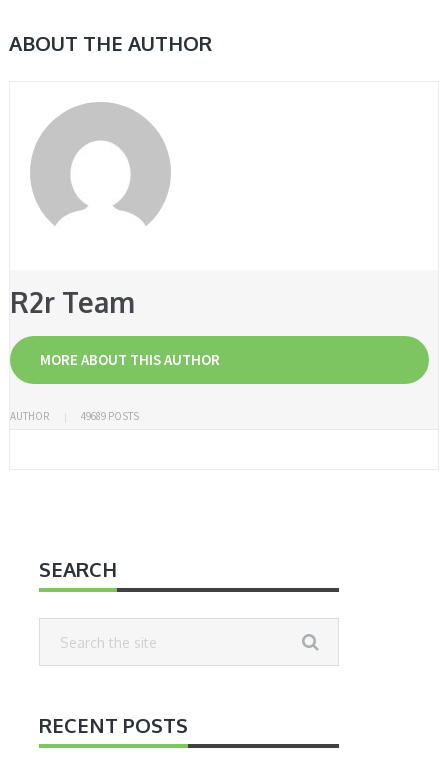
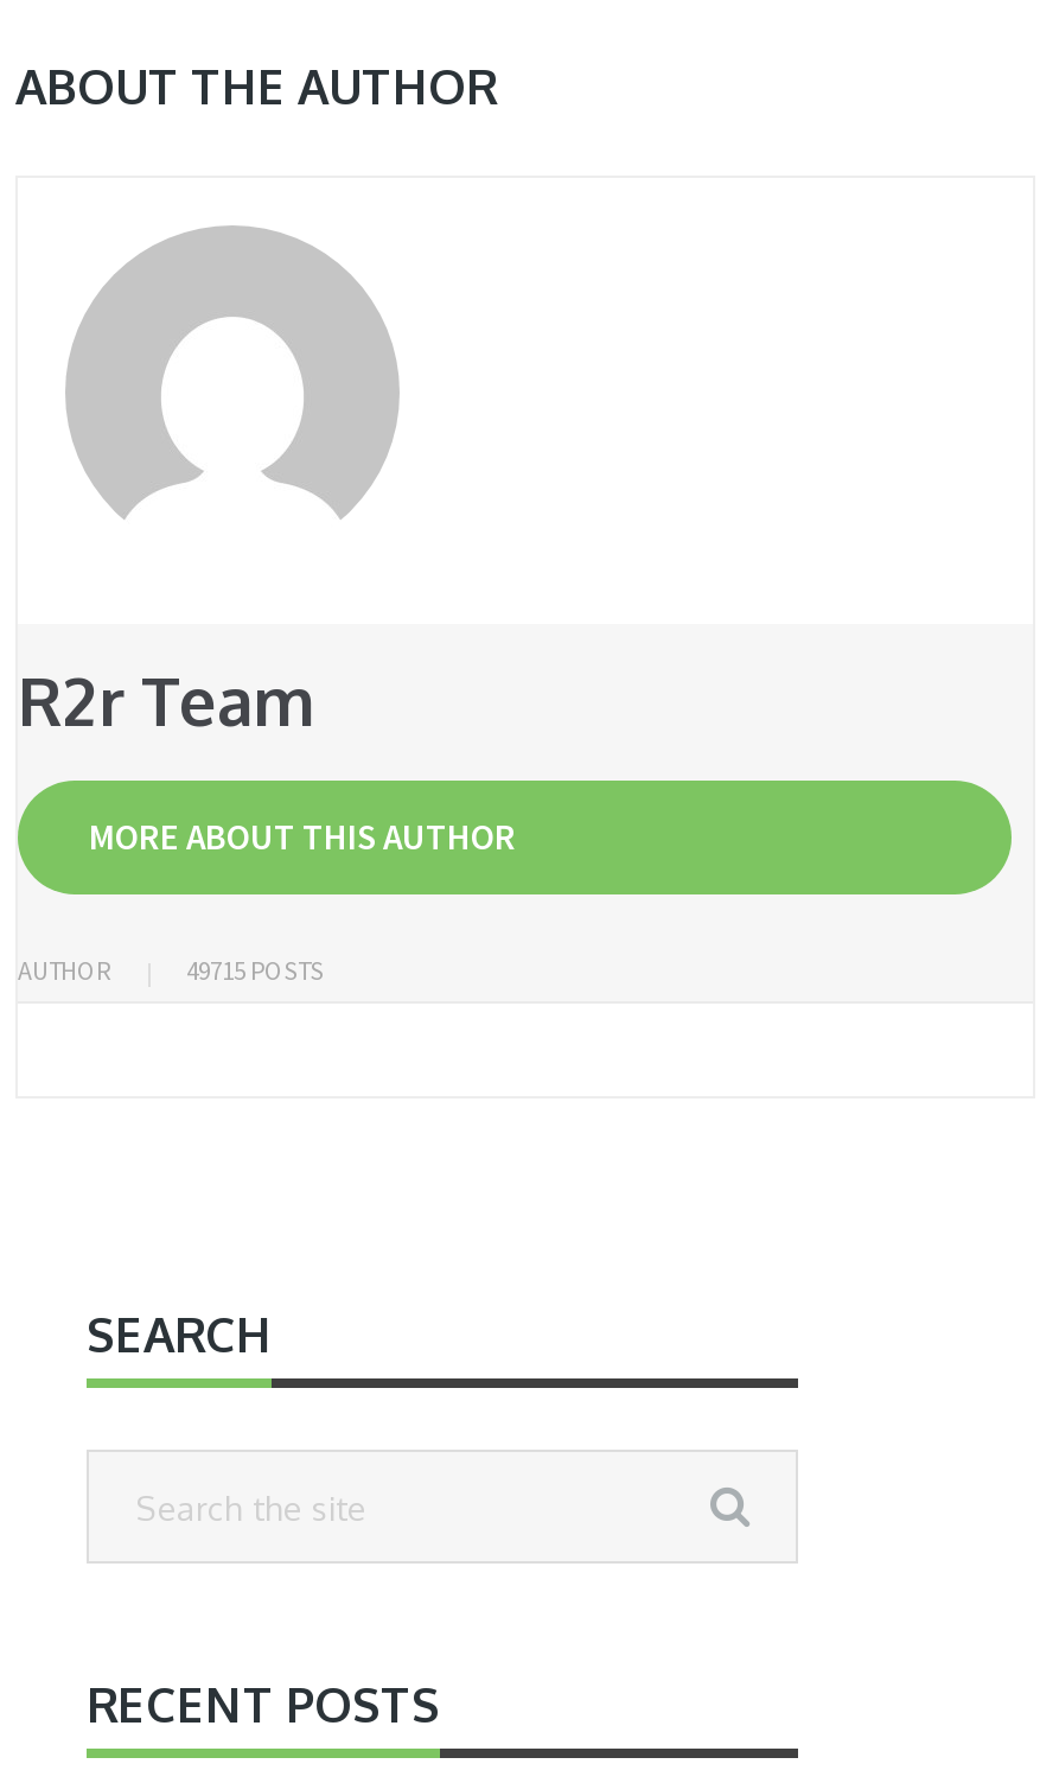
- 49689 POSTS
+ 49715 POSTS
